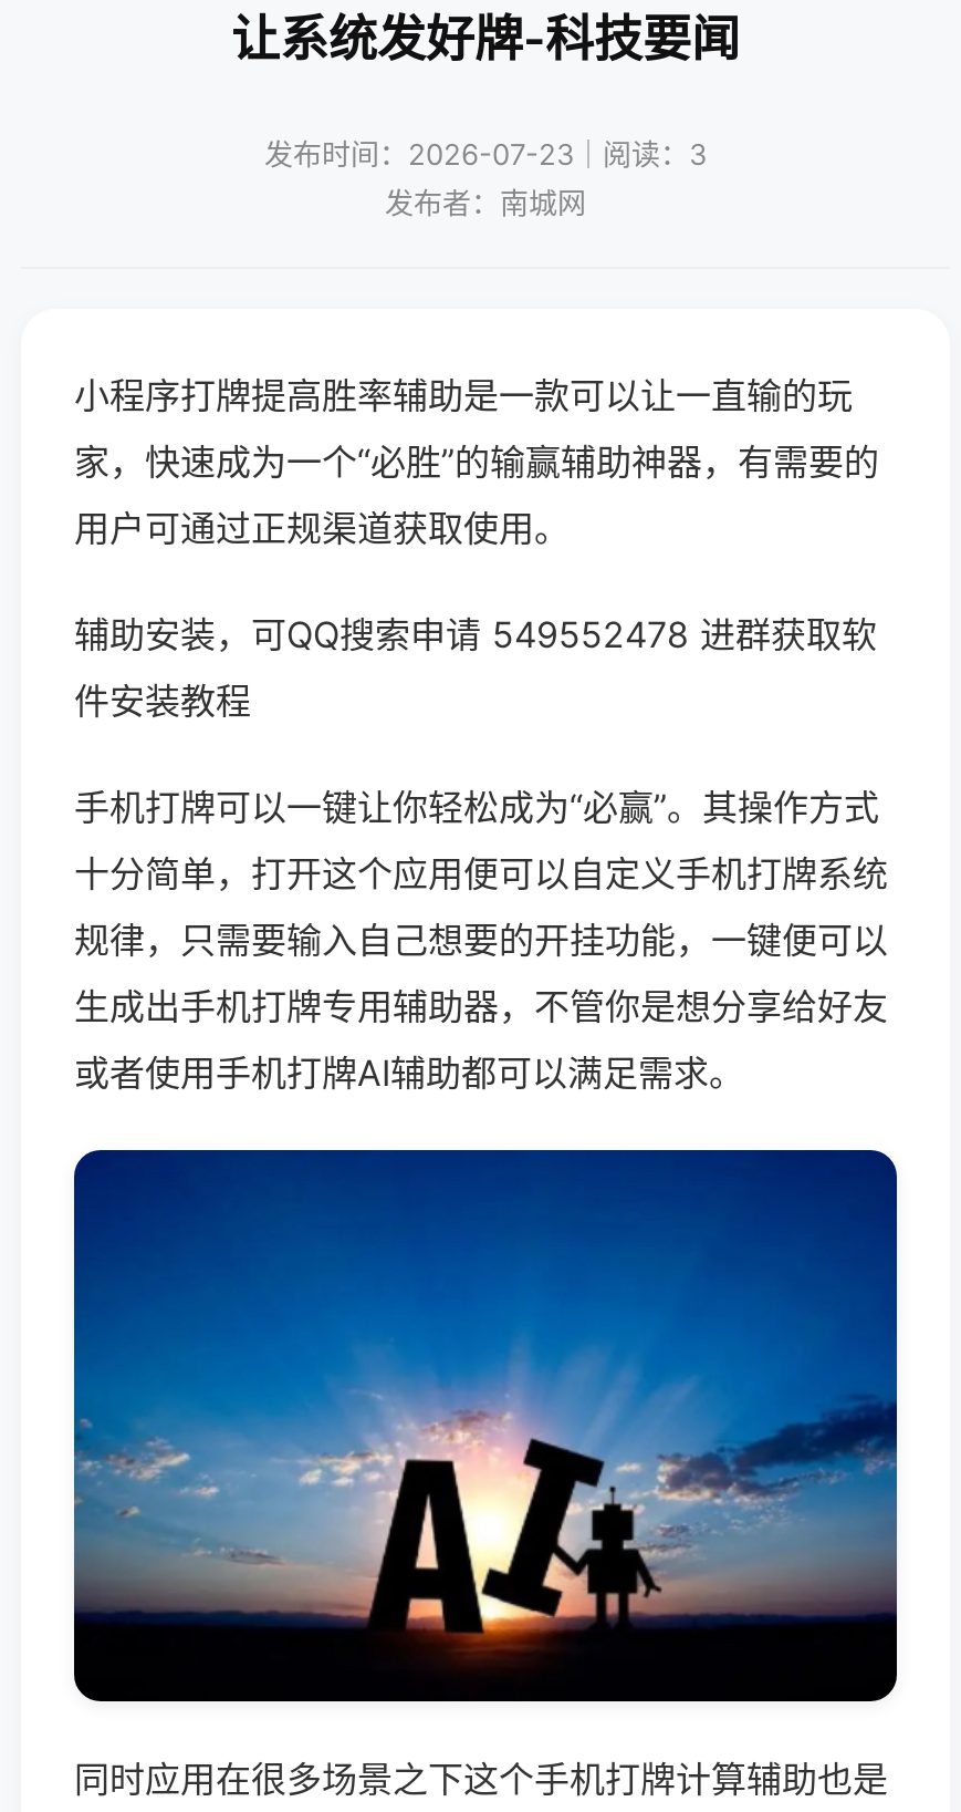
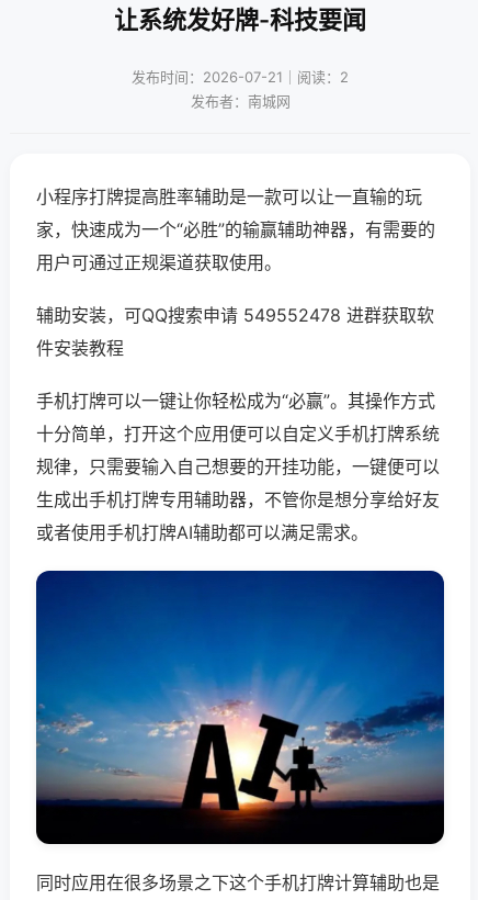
- 发布时间：2026-07-23｜阅读：3
+ 发布时间：2026-07-21｜阅读：2
